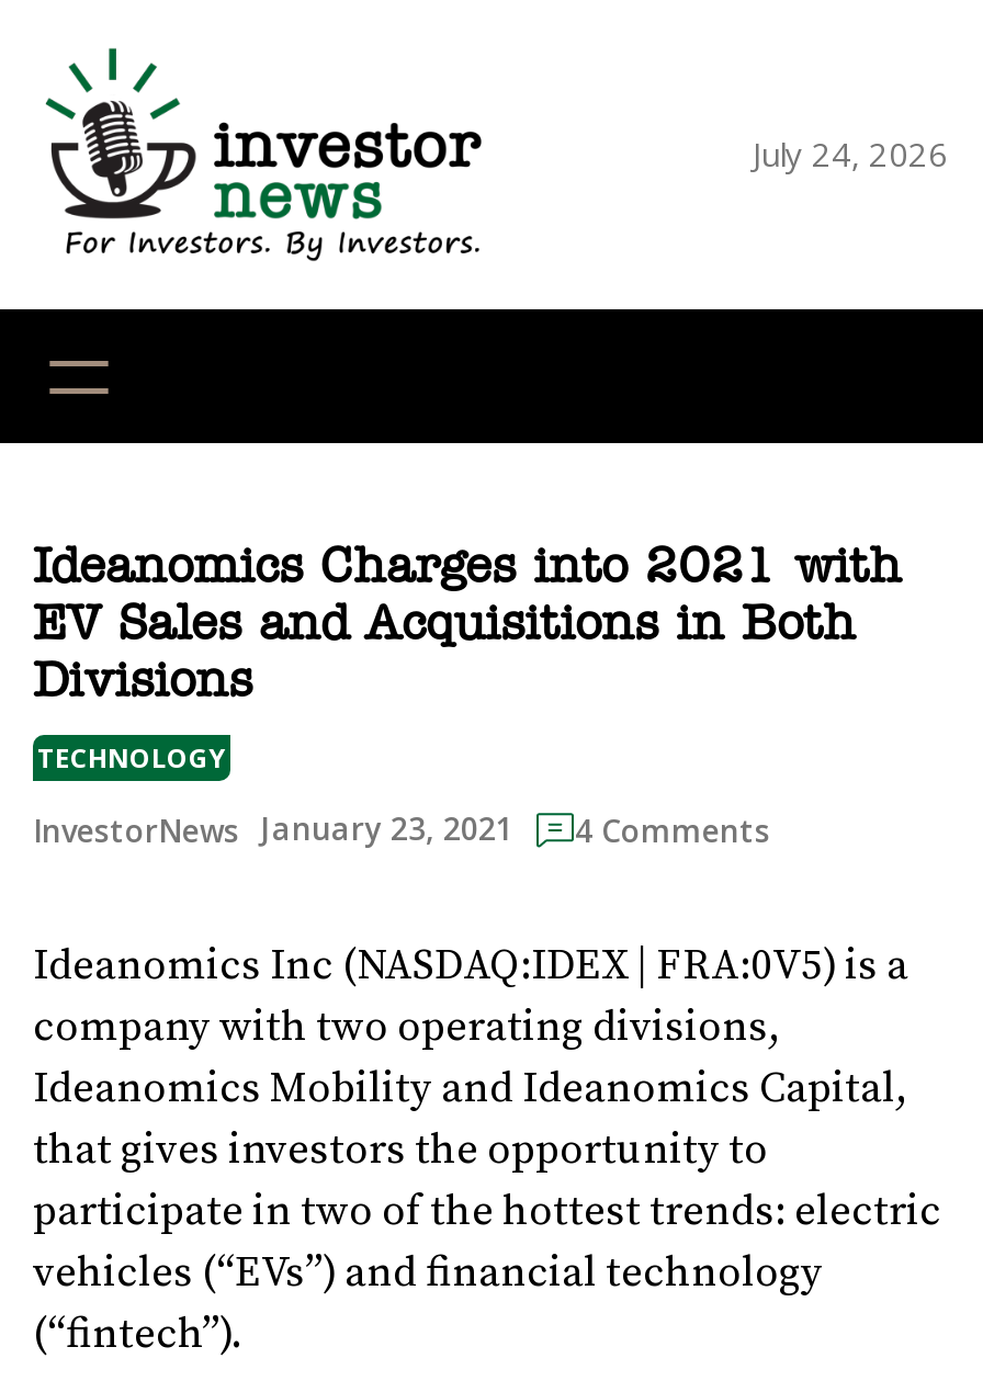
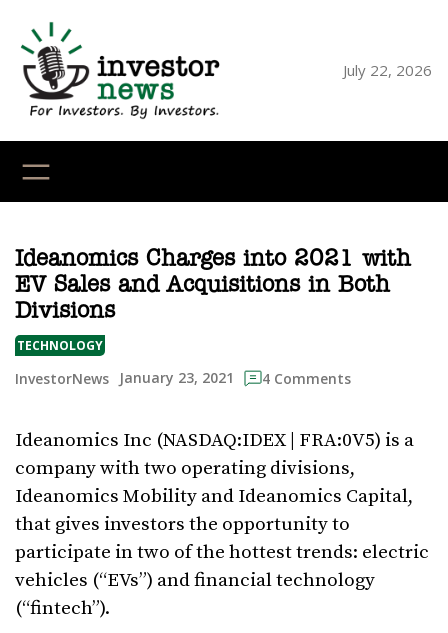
- July 24, 2026
+ July 22, 2026
